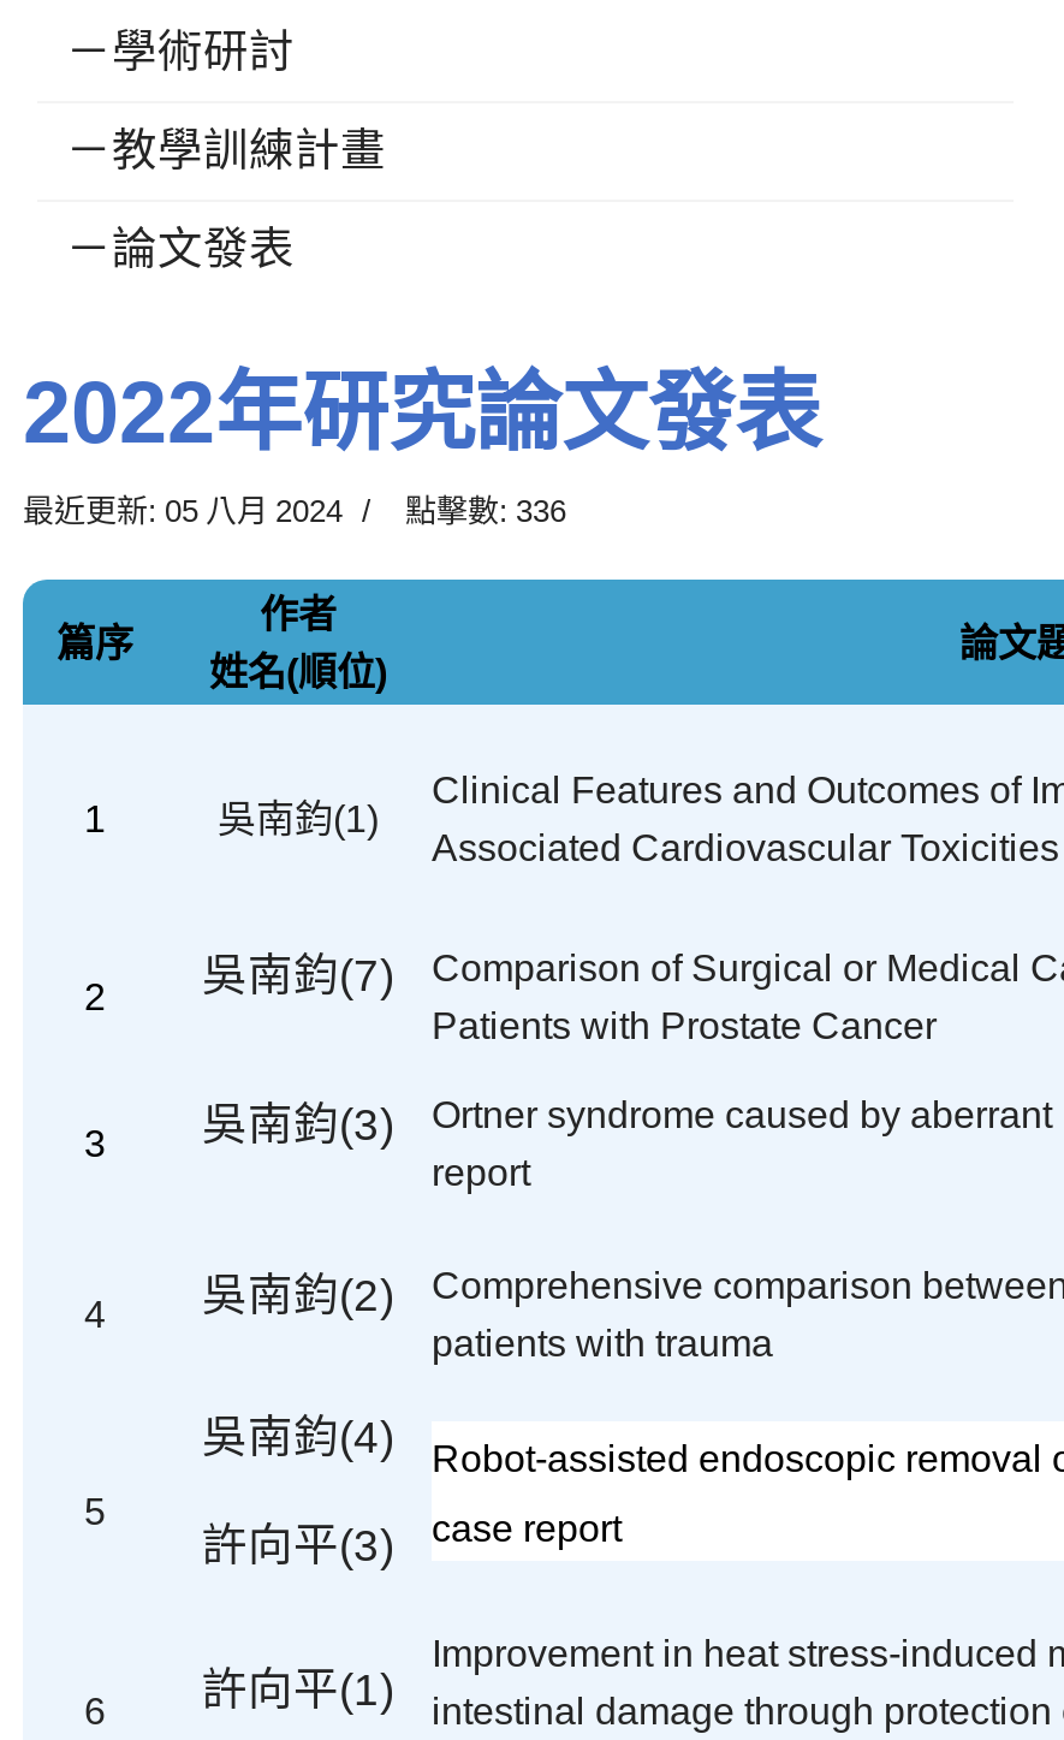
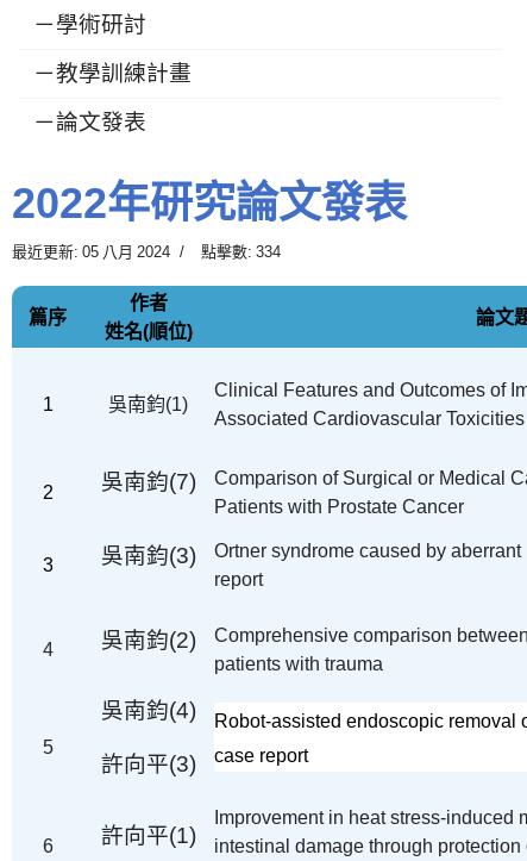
- 最近更新: 05 八月 2024 點擊數: 336
+ 最近更新: 05 八月 2024 點擊數: 334
